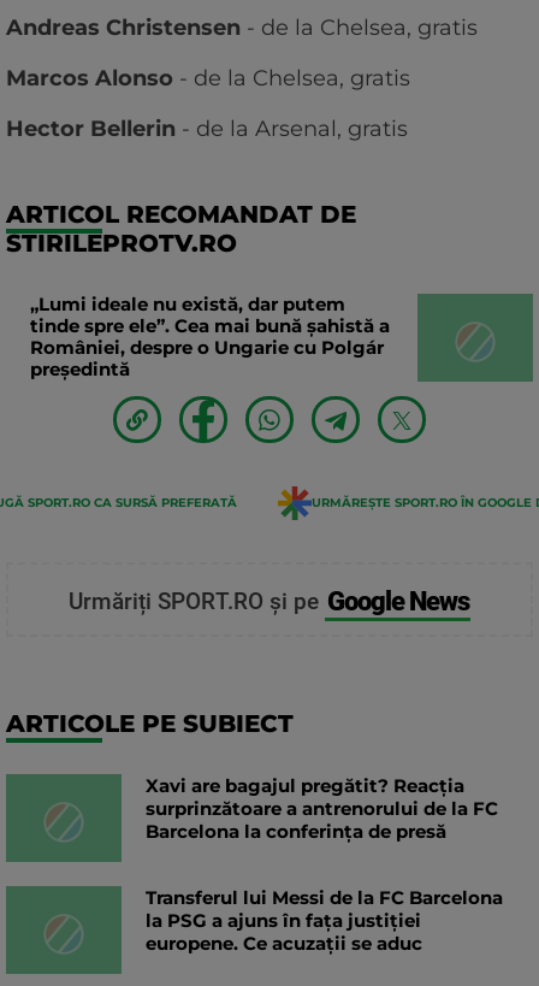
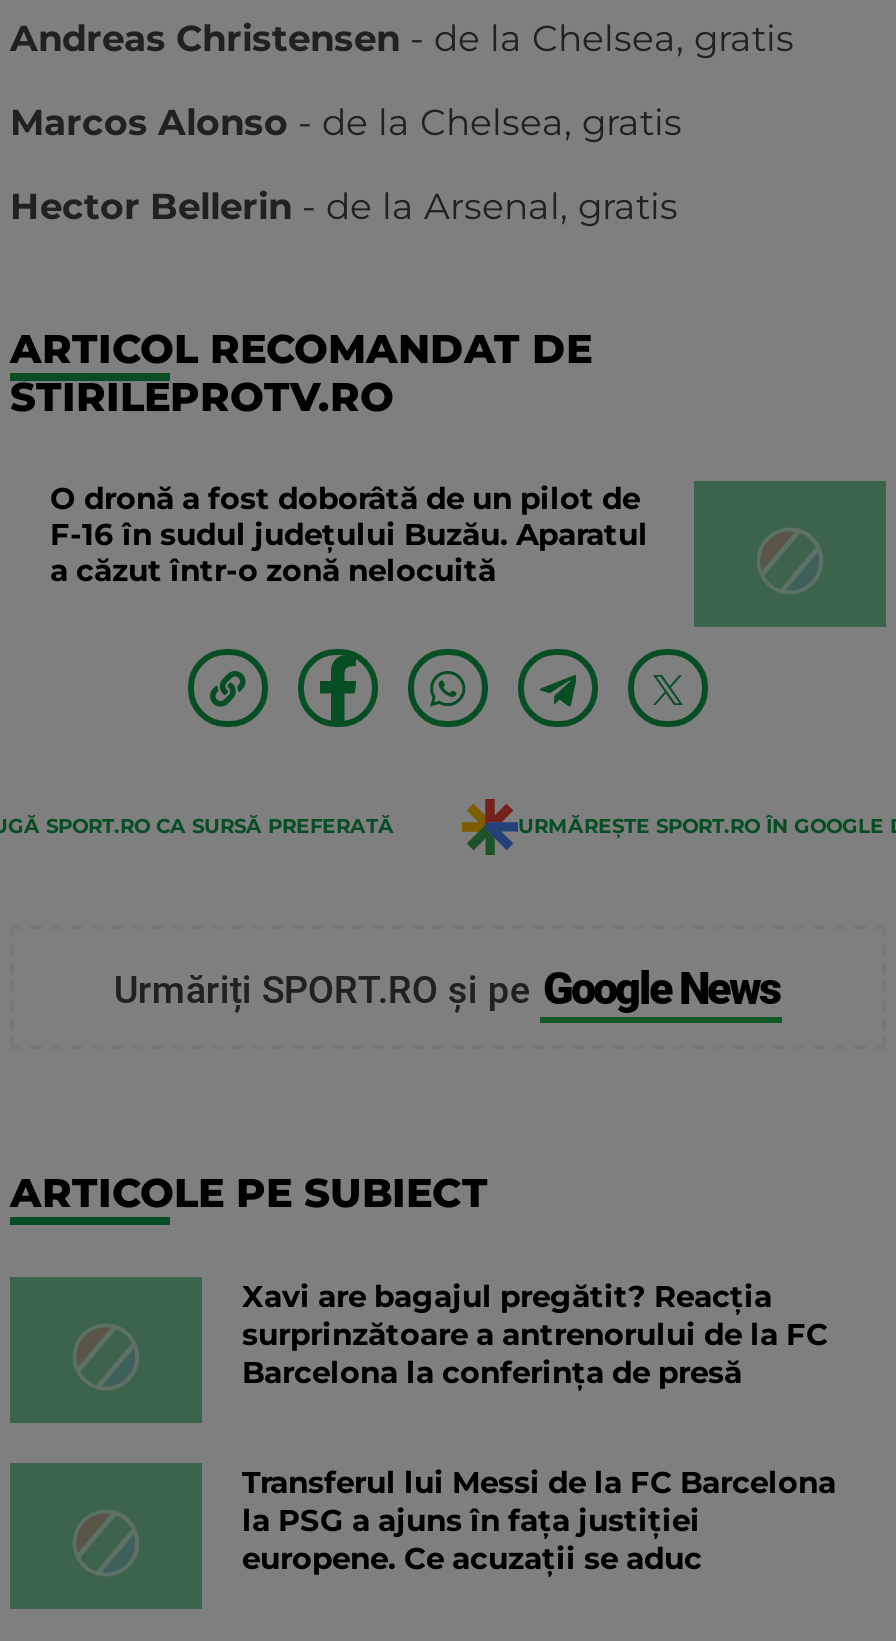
- „Lumi ideale nu există, dar putem
- tinde spre ele”. Cea mai bună șahistă a
- României, despre o Ungarie cu Polgár
- președintă
+ O dronă a fost doborâtă de un pilot de
+ F-16 în sudul județului Buzău. Aparatul
+ a căzut într-o zonă nelocuită
